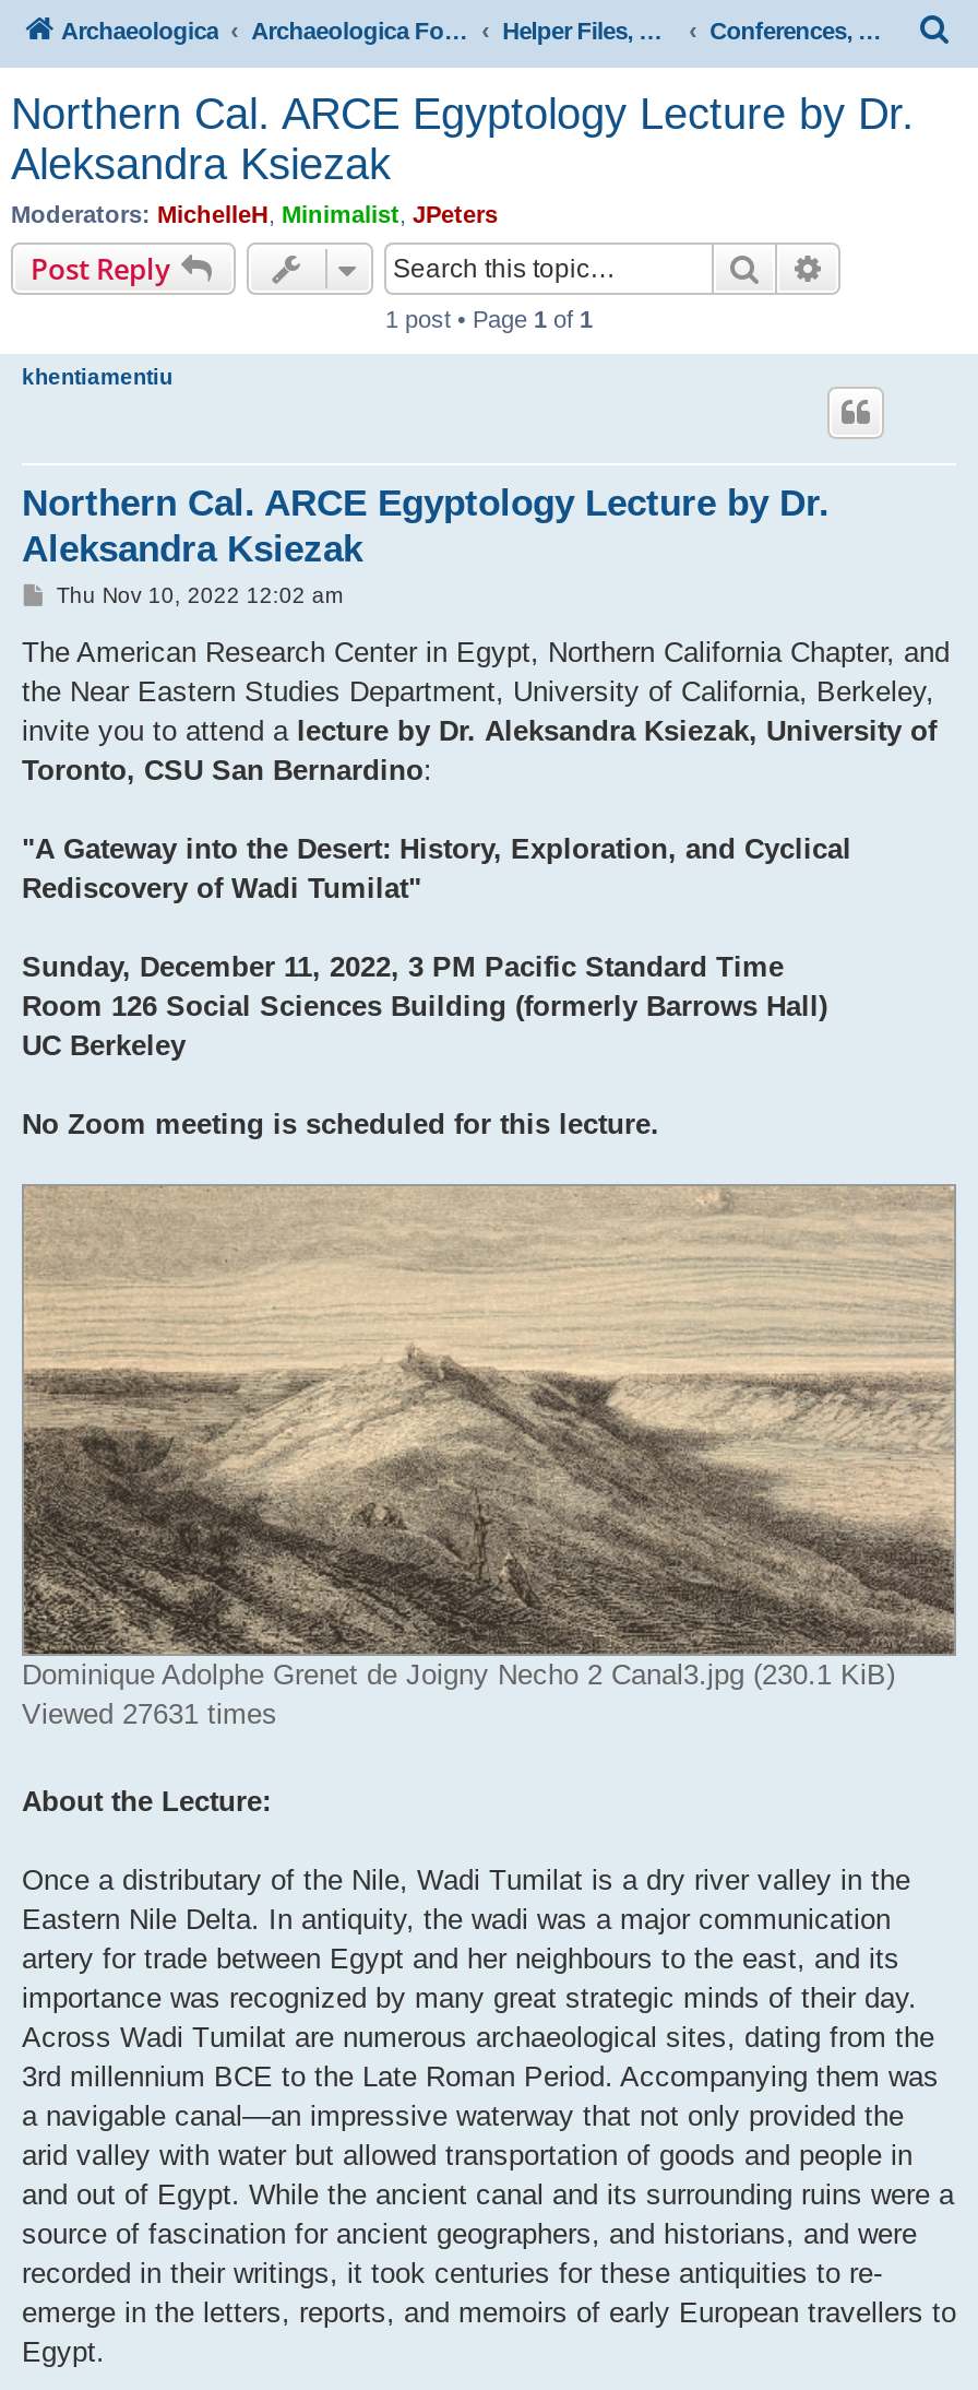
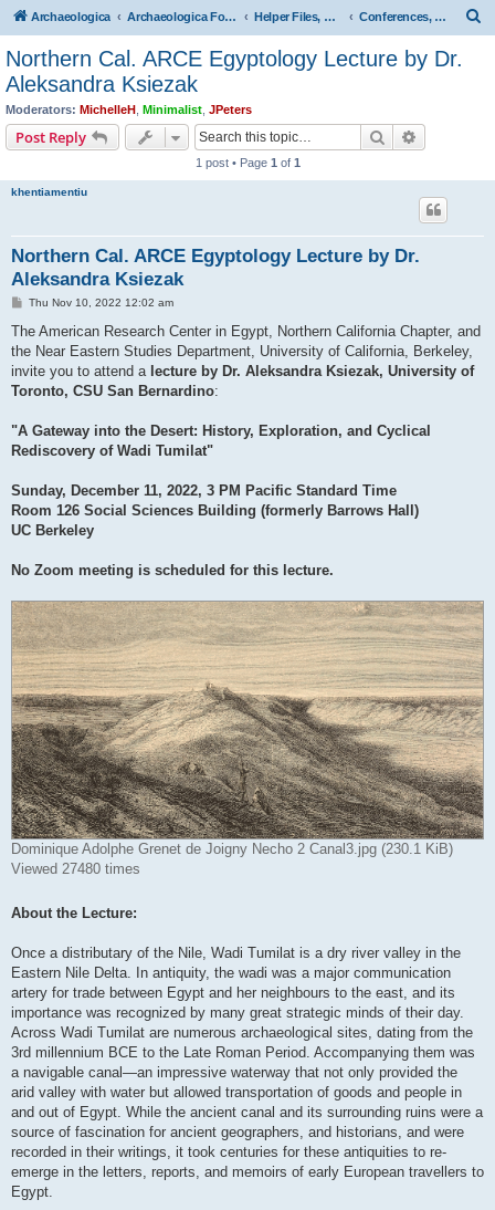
- Viewed 27631 times
+ Viewed 27480 times
